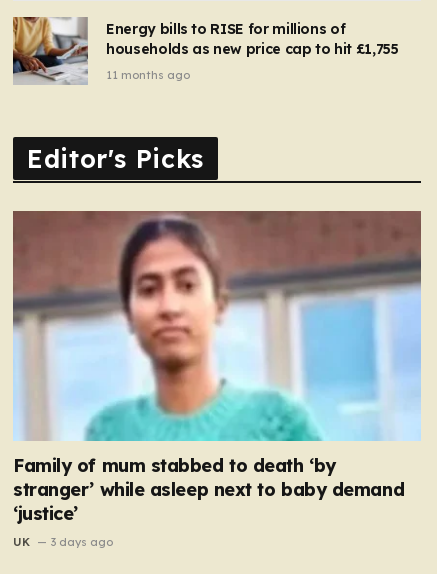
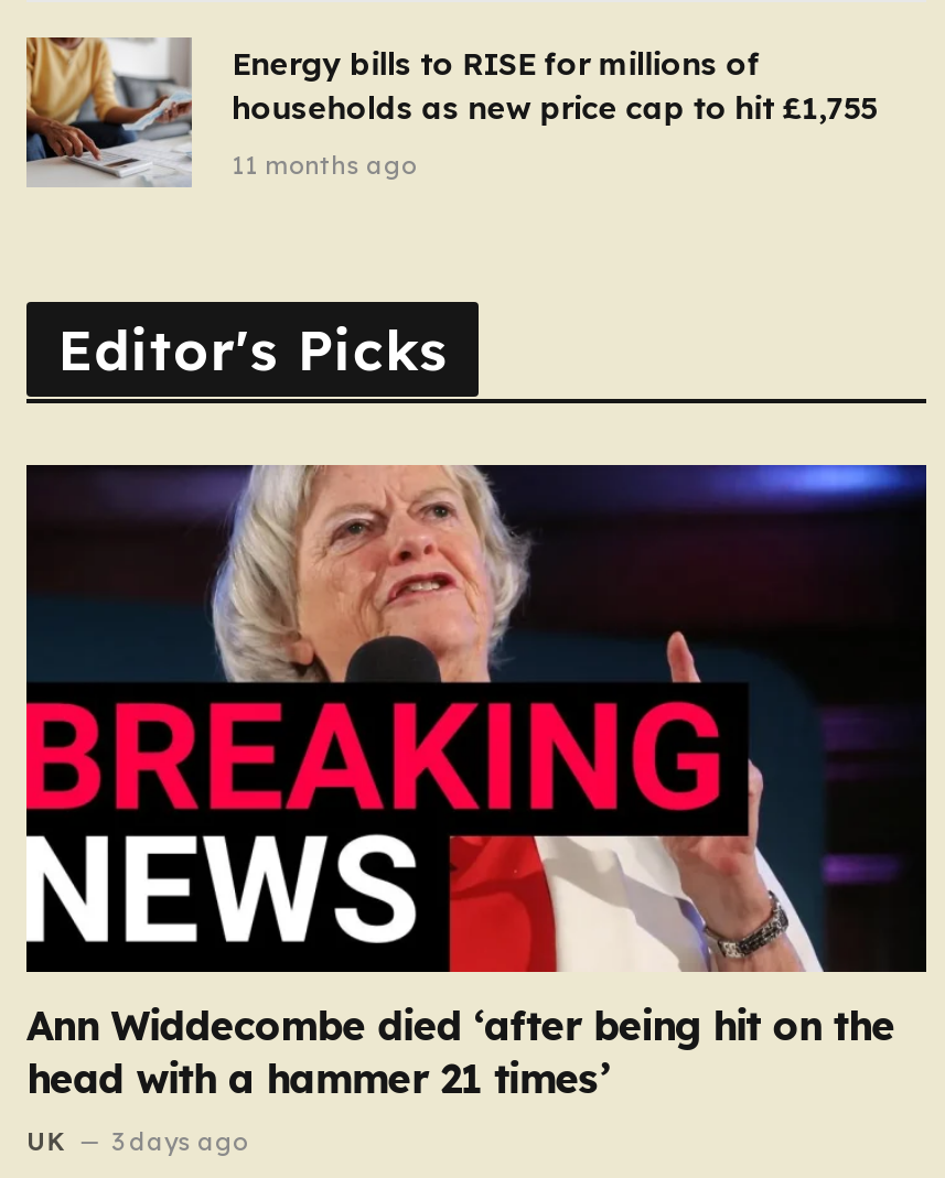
- [image]
- Family of mum stabbed to death ‘by
- stranger’ while asleep next to baby demand
- ‘justice’
+ [image]
+ Ann Widdecombe died ‘after being hit on the
+ head with a hammer 21 times’
